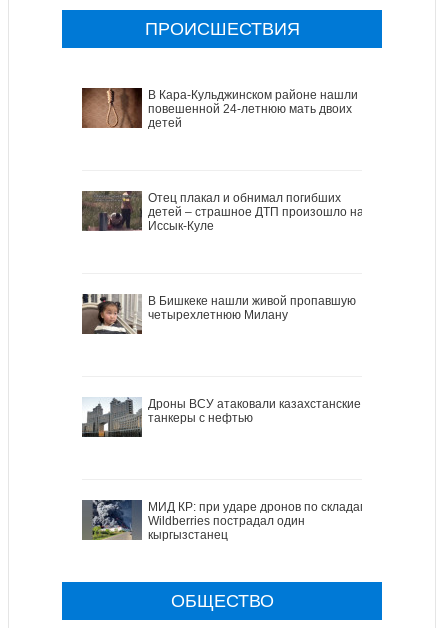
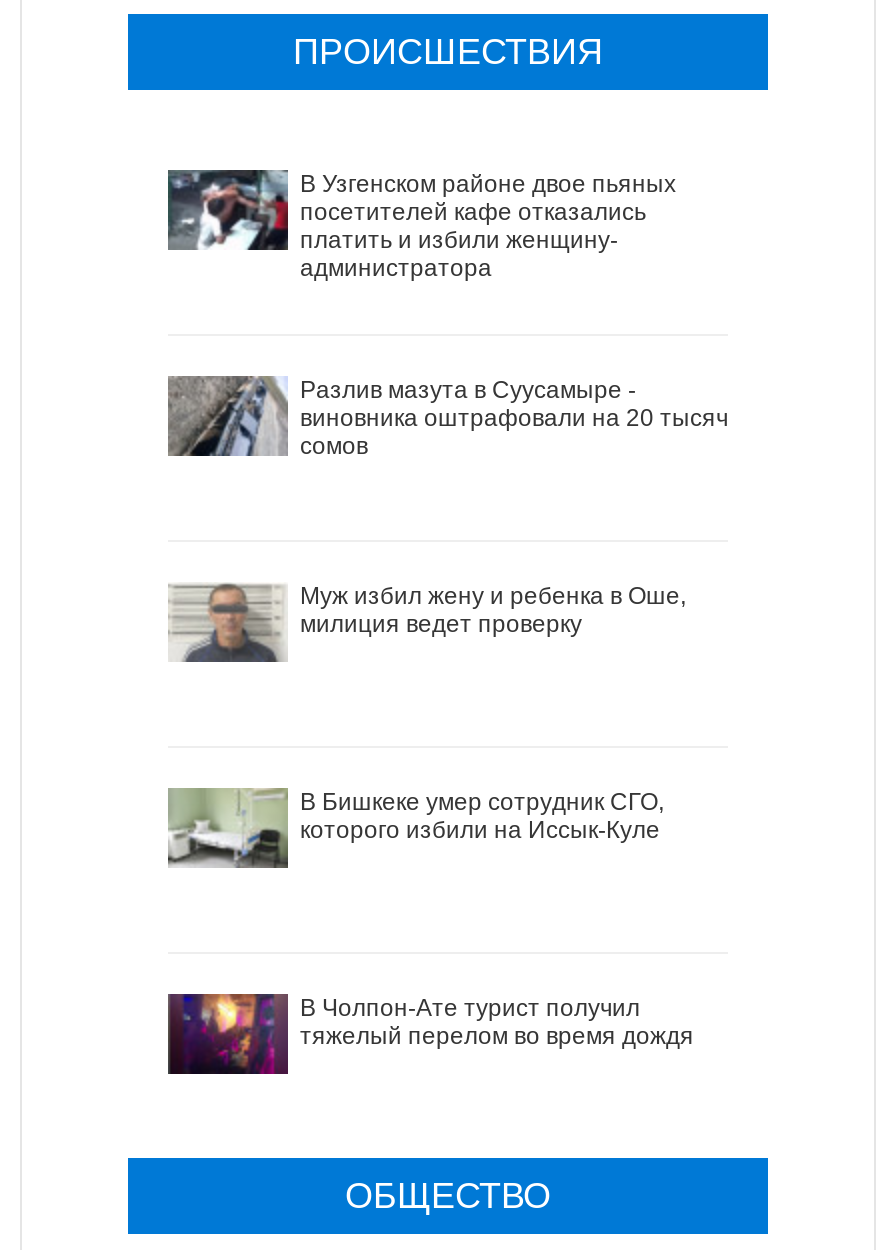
- [image]
- В Кара-Кульджинском районе нашли
- повешенной 24-летнюю мать двоих
- детей
+ [image]
+ В Узгенском районе двое пьяных
+ посетителей кафе отказались
+ платить и избили женщину-
+ администратора

- [image]
- Отец плакал и обнимал погибших
- детей – страшное ДТП произошло на
- Иссык-Куле
+ [image]
+ Разлив мазута в Суусамыре -
+ виновника оштрафовали на 20 тысяч
+ сомов

- [image]
- В Бишкеке нашли живой пропавшую
- четырехлетнюю Милану
+ [image]
+ Муж избил жену и ребенка в Оше,
+ милиция ведет проверку

- [image]
- Дроны ВСУ атаковали казахстанские
- танкеры с нефтью
+ [image]
+ В Бишкеке умер сотрудник СГО,
+ которого избили на Иссык-Куле

- [image]
- МИД КР: при ударе дронов по складам
- Wildberries пострадал один
- кыргызстанец
+ [image]
+ В Чолпон-Ате турист получил
+ тяжелый перелом во время дождя
